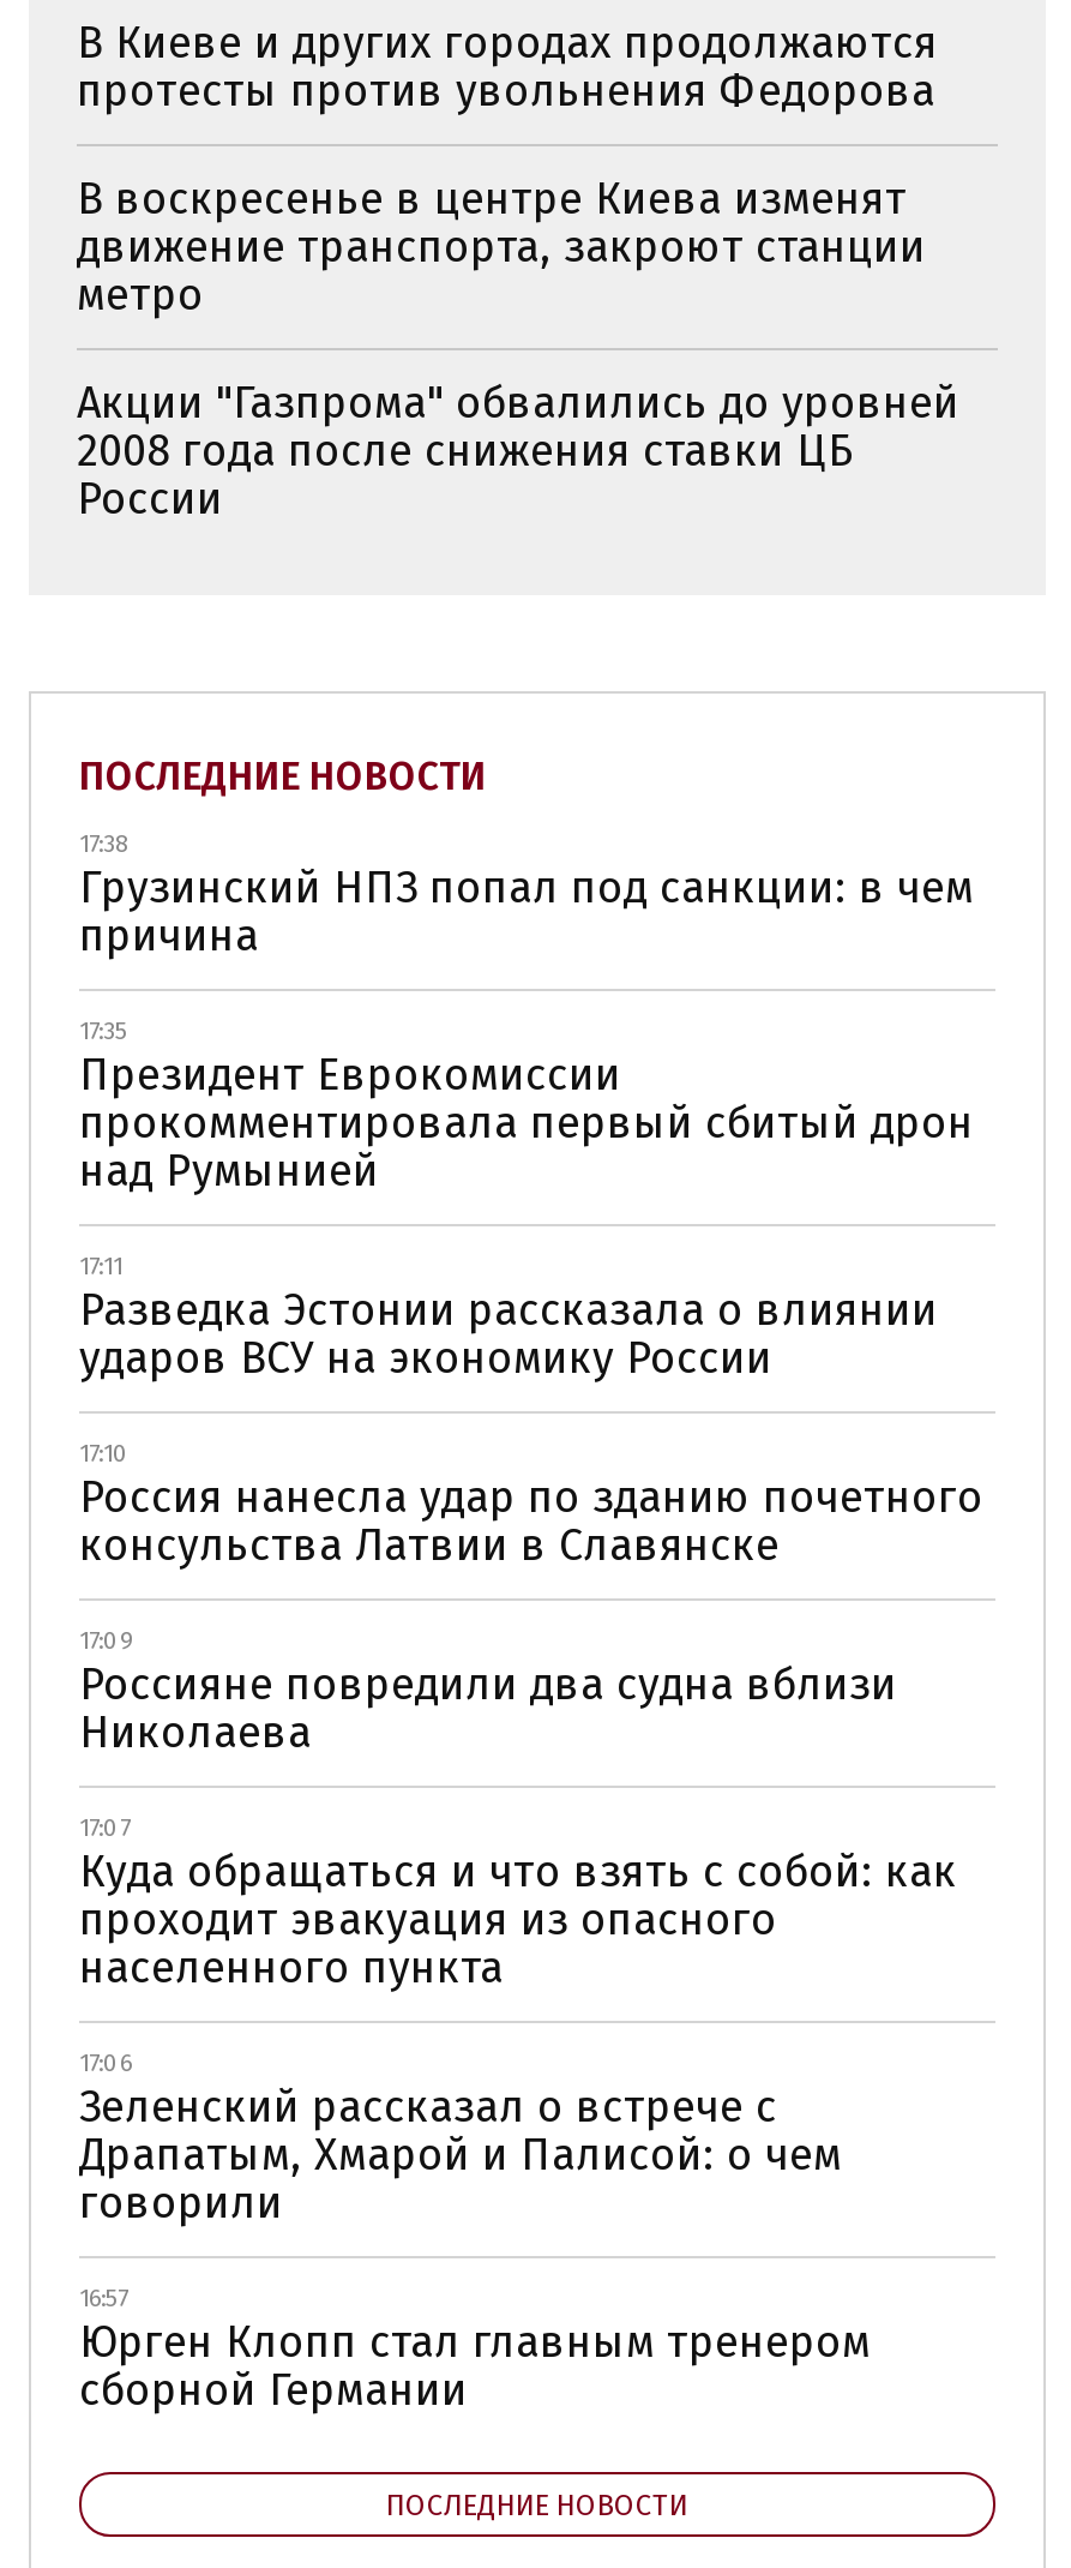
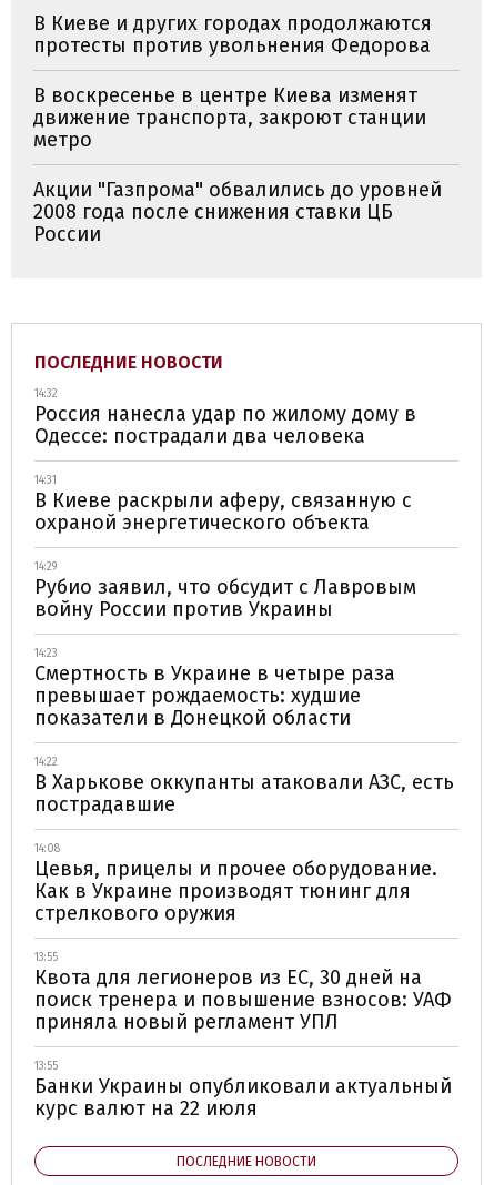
- 17:38
- Грузинский НПЗ попал под санкции: в чем
- причина
+ 14:32
+ Россия нанесла удар по жилому дому в
+ Одессе: пострадали два человека

- 17:35
- Президент Еврокомиссии
- прокомментировала первый сбитый дрон
- над Румынией
+ 14:31
+ В Киеве раскрыли аферу, связанную с
+ охраной энергетического объекта

- 17:11
- Разведка Эстонии рассказала о влиянии
- ударов ВСУ на экономику России
+ 14:29
+ Рубио заявил, что обсудит с Лавровым
+ войну России против Украины

- 17:10
- Россия нанесла удар по зданию почетного
- консульства Латвии в Славянске
+ 14:23
+ Смертность в Украине в четыре раза
+ превышает рождаемость: худшие
+ показатели в Донецкой области

- 17:09
- Россияне повредили два судна вблизи
- Николаева
+ 14:22
+ В Харькове оккупанты атаковали АЗС, есть
+ пострадавшие

- 17:07
- Куда обращаться и что взять с собой: как
- проходит эвакуация из опасного
- населенного пункта
+ 14:08
+ Цевья, прицелы и прочее оборудование.
+ Как в Украине производят тюнинг для
+ стрелкового оружия

- 17:06
- Зеленский рассказал о встрече с
- Драпатым, Хмарой и Палисой: о чем
- говорили
+ 13:55
+ Квота для легионеров из ЕС, 30 дней на
+ поиск тренера и повышение взносов: УАФ
+ приняла новый регламент УПЛ

- 16:57
- Юрген Клопп стал главным тренером
- сборной Германии
+ 13:55
+ Банки Украины опубликовали актуальный
+ курс валют на 22 июля
